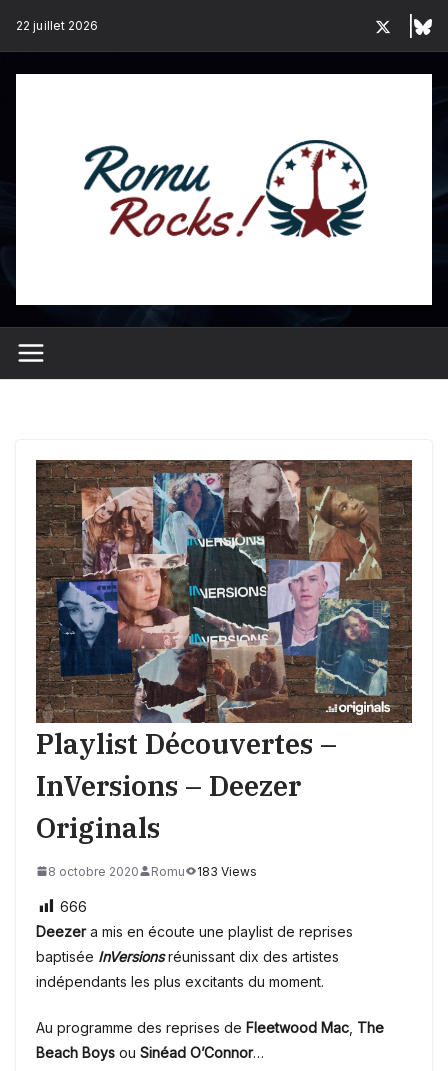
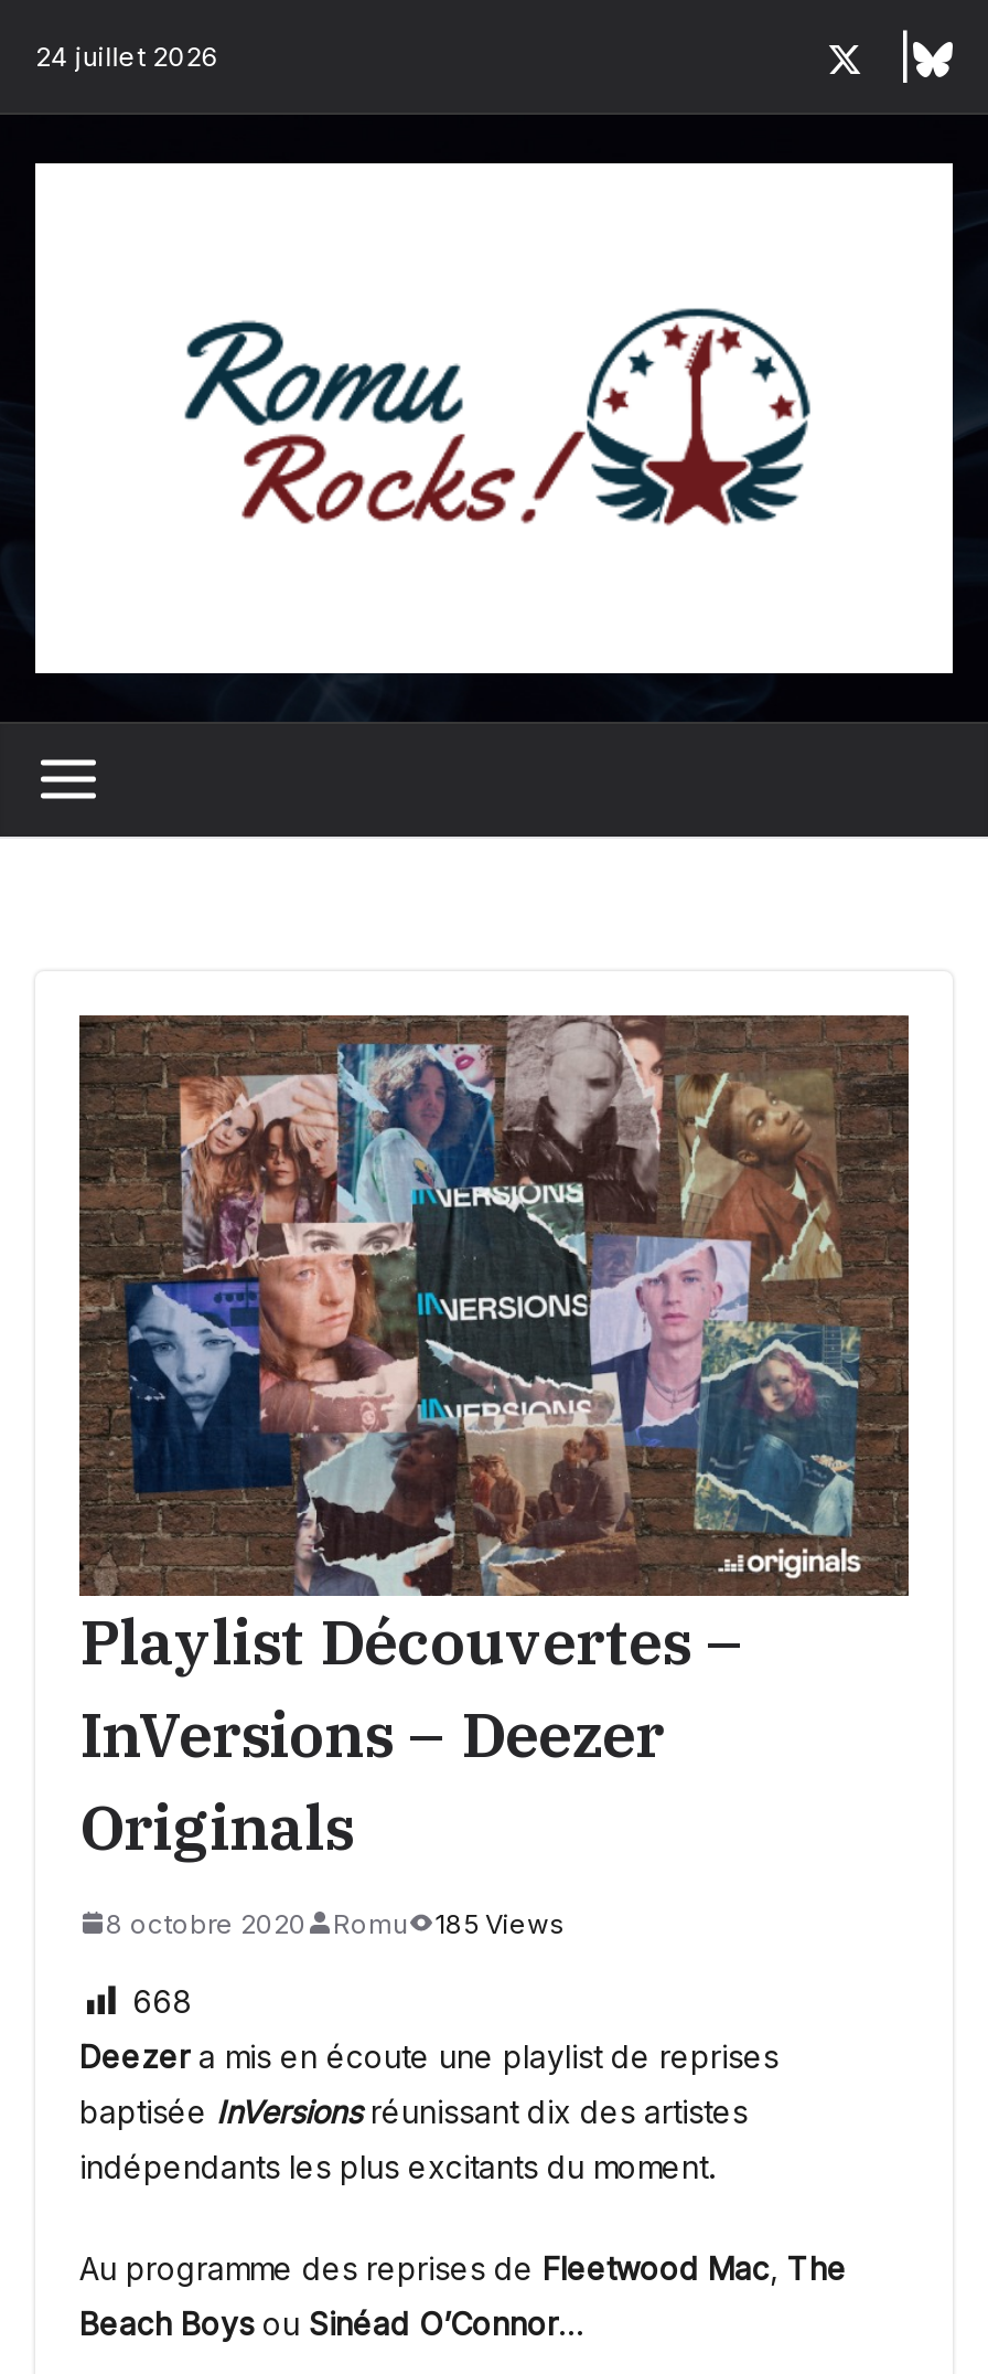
- 22 juillet 2026
+ 24 juillet 2026

- 8 octobre 2020 Romu 183 Views
+ 8 octobre 2020 Romu 185 Views

- 666
+ 668
